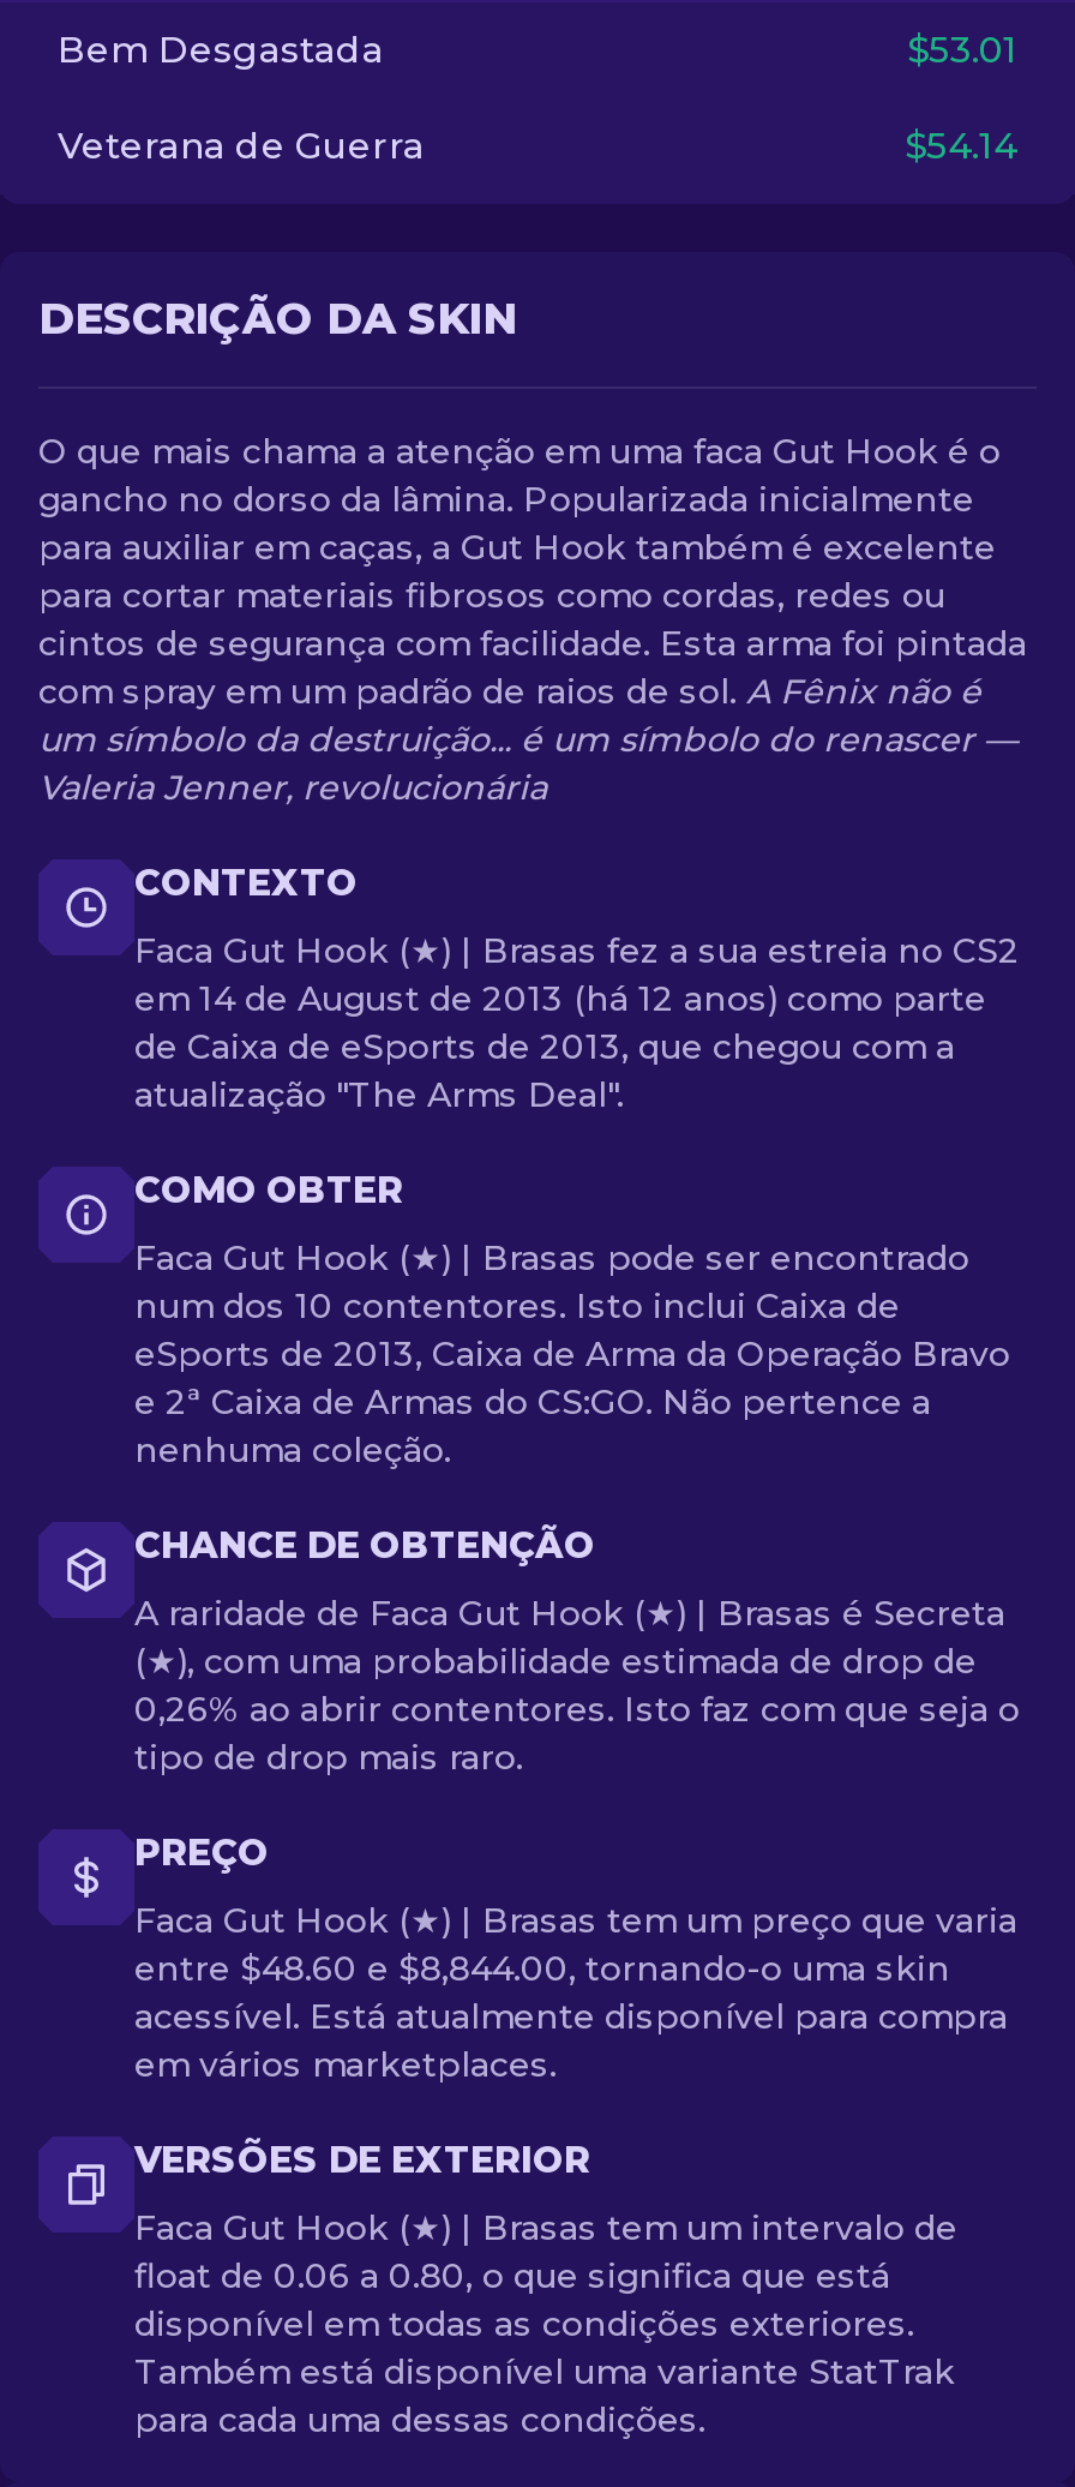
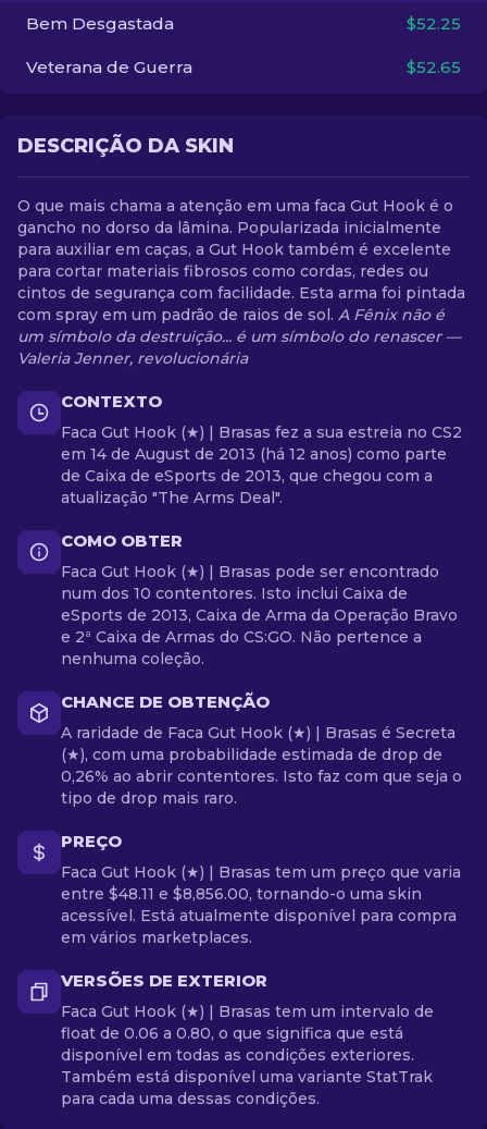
- $53.01
+ $52.25

- $54.14
+ $52.65

- entre $48.60 e $8,844.00, tornando-o uma skin
+ entre $48.11 e $8,856.00, tornando-o uma skin
